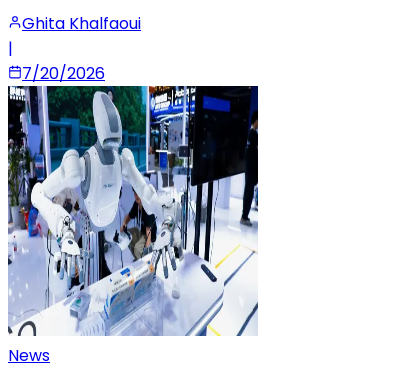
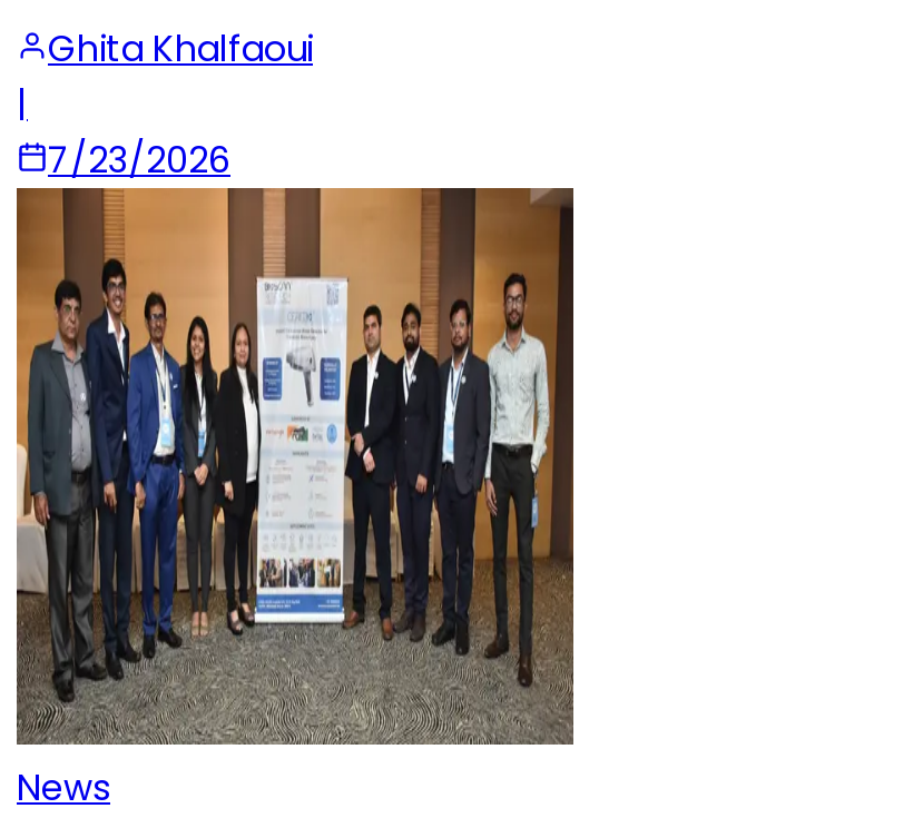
- 7/20/2026
+ 7/23/2026

- [image]
+ [image]
